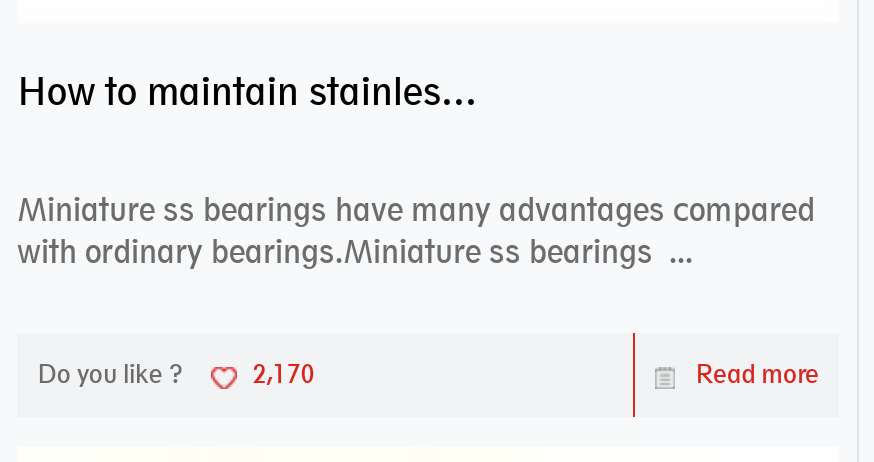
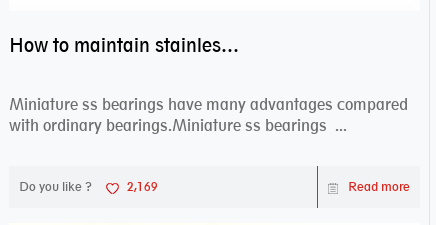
- 2,170
+ 2,169
